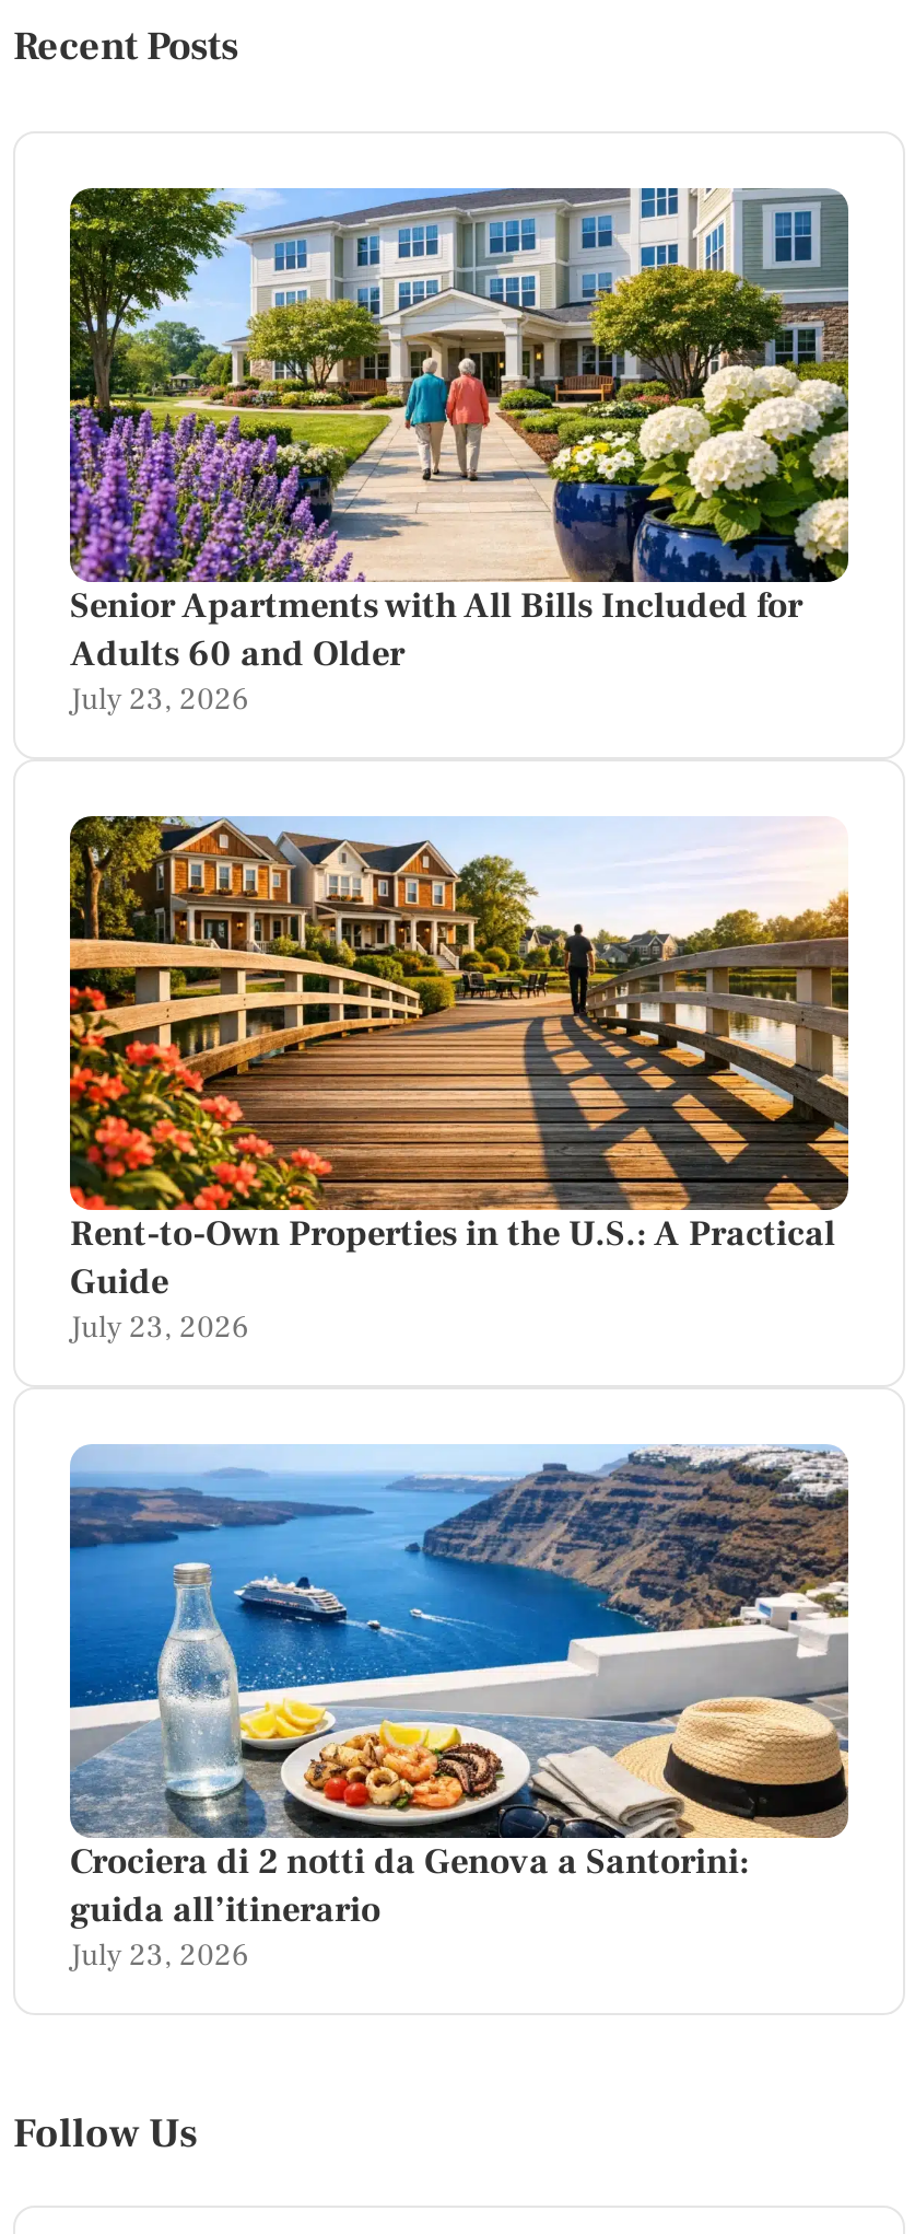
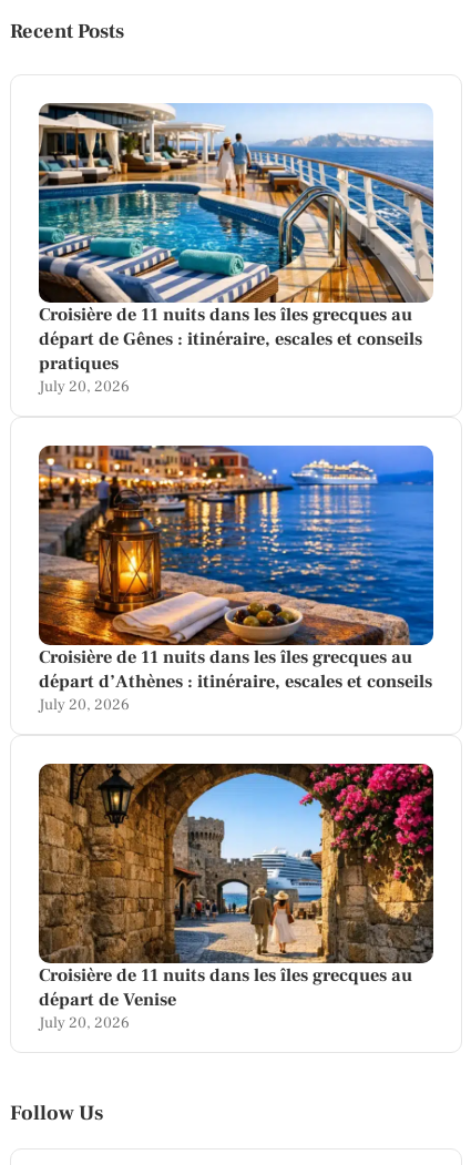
- [image]
- Senior Apartments with All Bills Included for
- Adults 60 and Older
- July 23, 2026
+ [image]
+ Croisière de 11 nuits dans les îles grecques au
+ départ de Gênes : itinéraire, escales et conseils
+ pratiques
+ July 20, 2026

- [image]
- Rent-to-Own Properties in the U.S.: A Practical
- Guide
- July 23, 2026
+ [image]
+ Croisière de 11 nuits dans les îles grecques au
+ départ d’Athènes : itinéraire, escales et conseils
+ July 20, 2026

- [image]
- Crociera di 2 notti da Genova a Santorini:
- guida all’itinerario
- July 23, 2026
+ [image]
+ Croisière de 11 nuits dans les îles grecques au
+ départ de Venise
+ July 20, 2026
